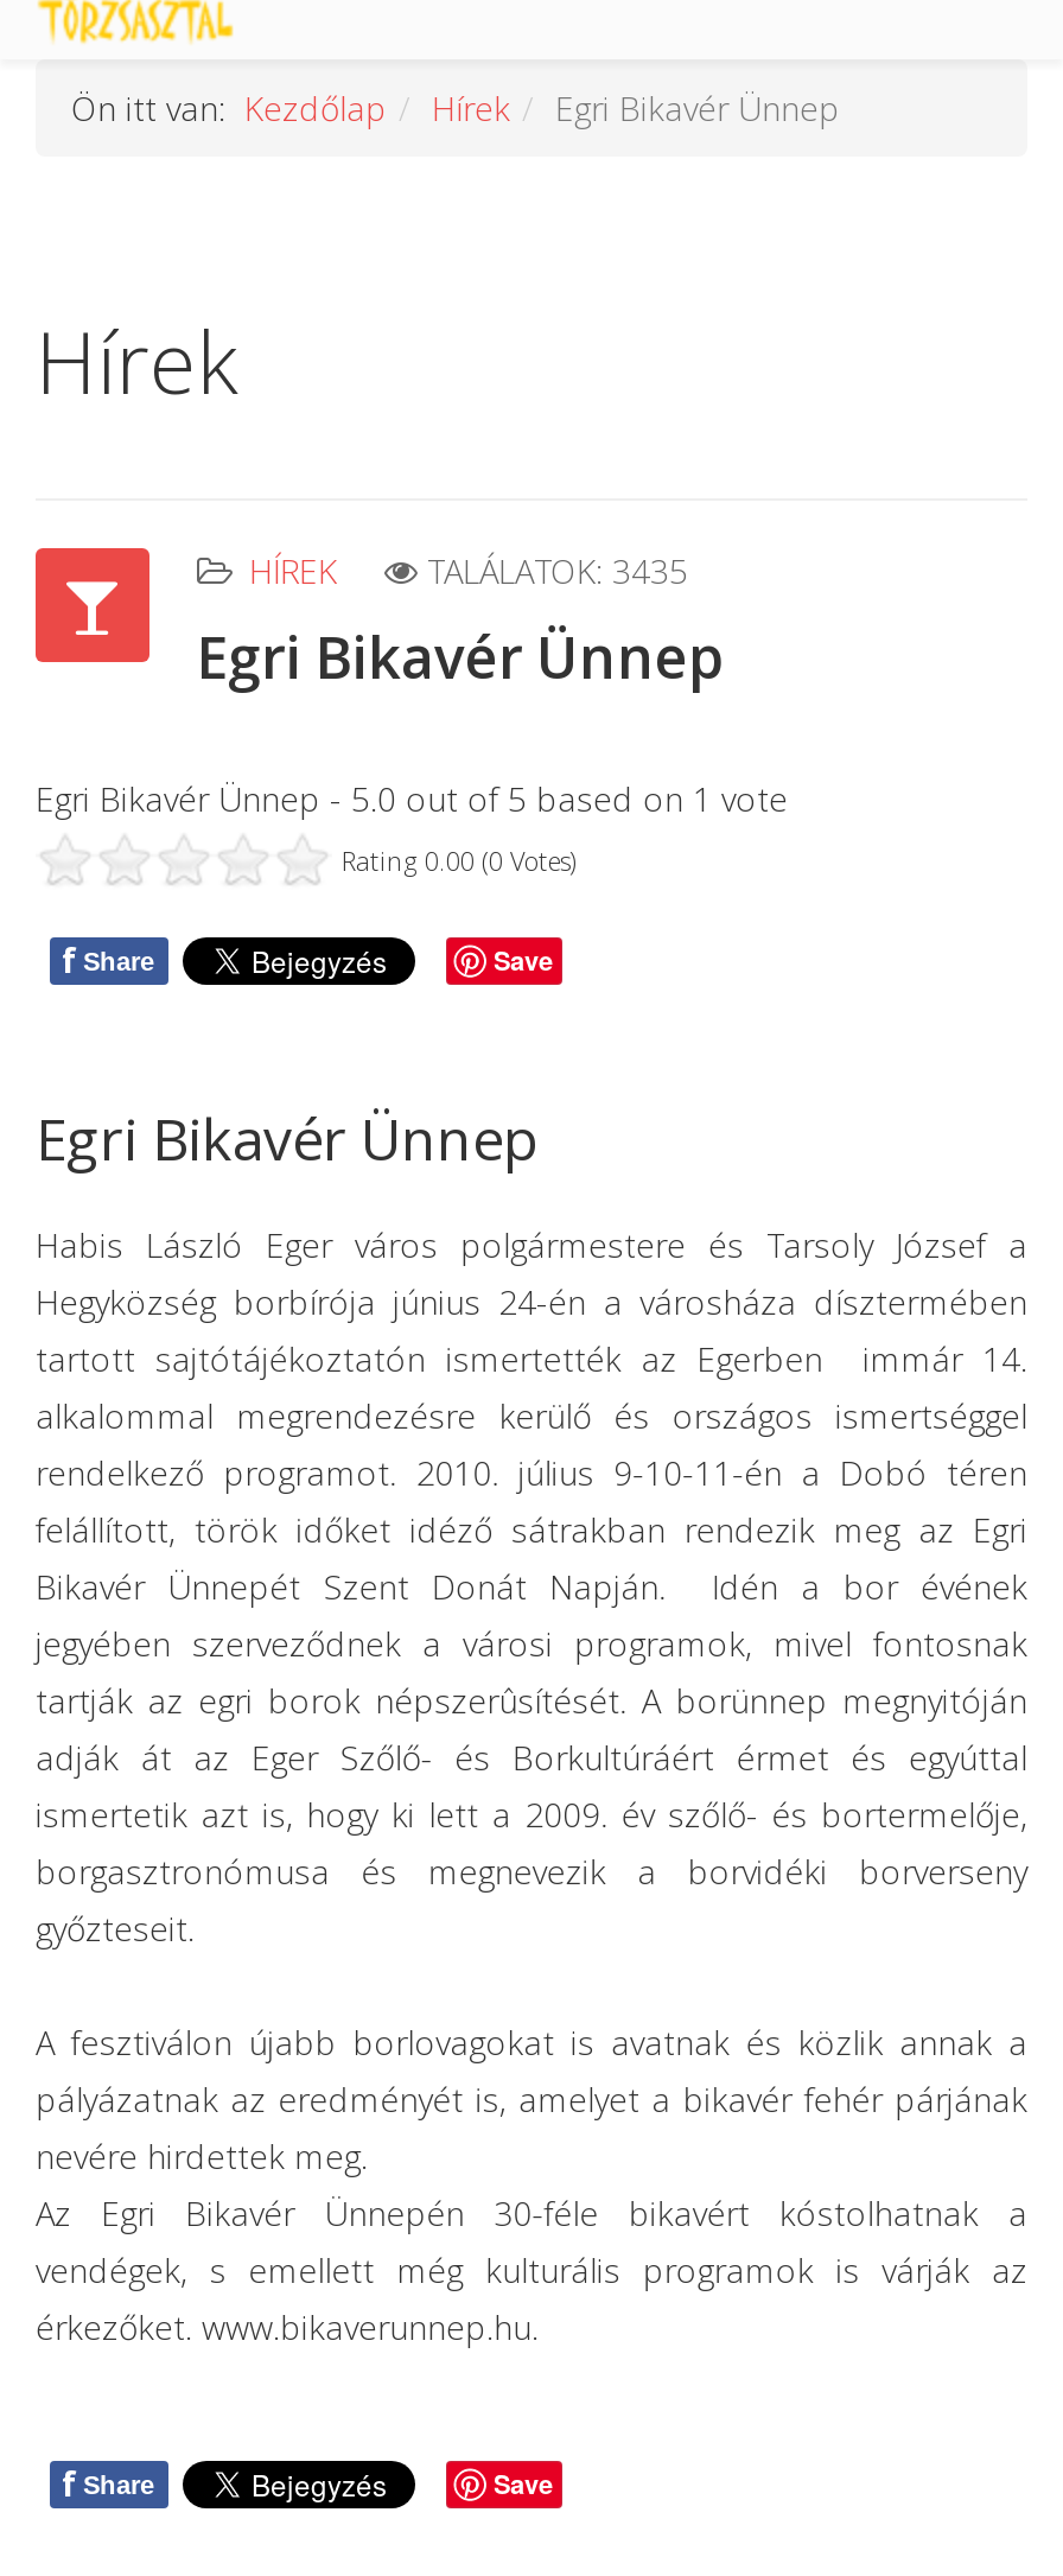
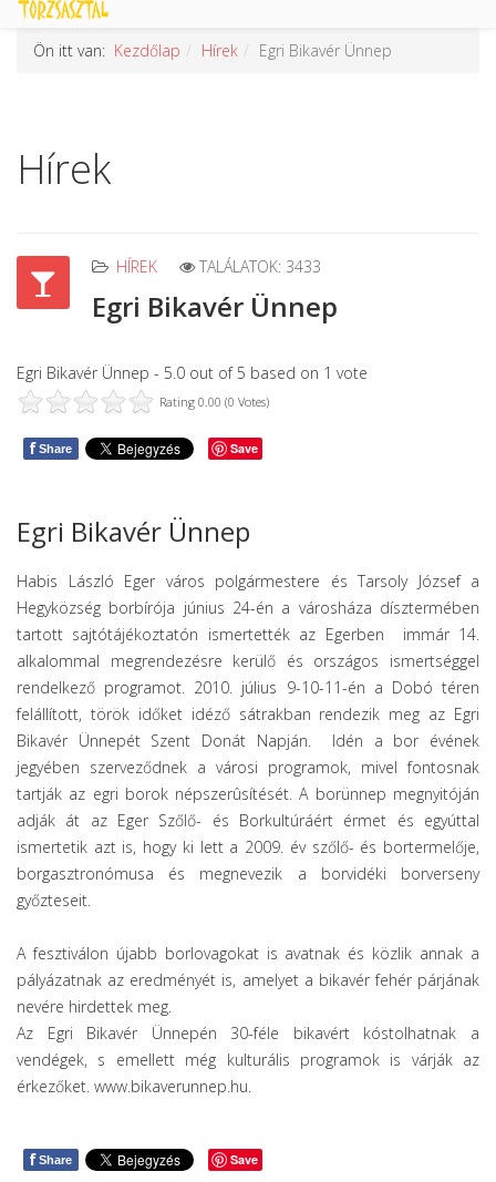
- HÍREK TALÁLATOK: 3435
+ HÍREK TALÁLATOK: 3433
